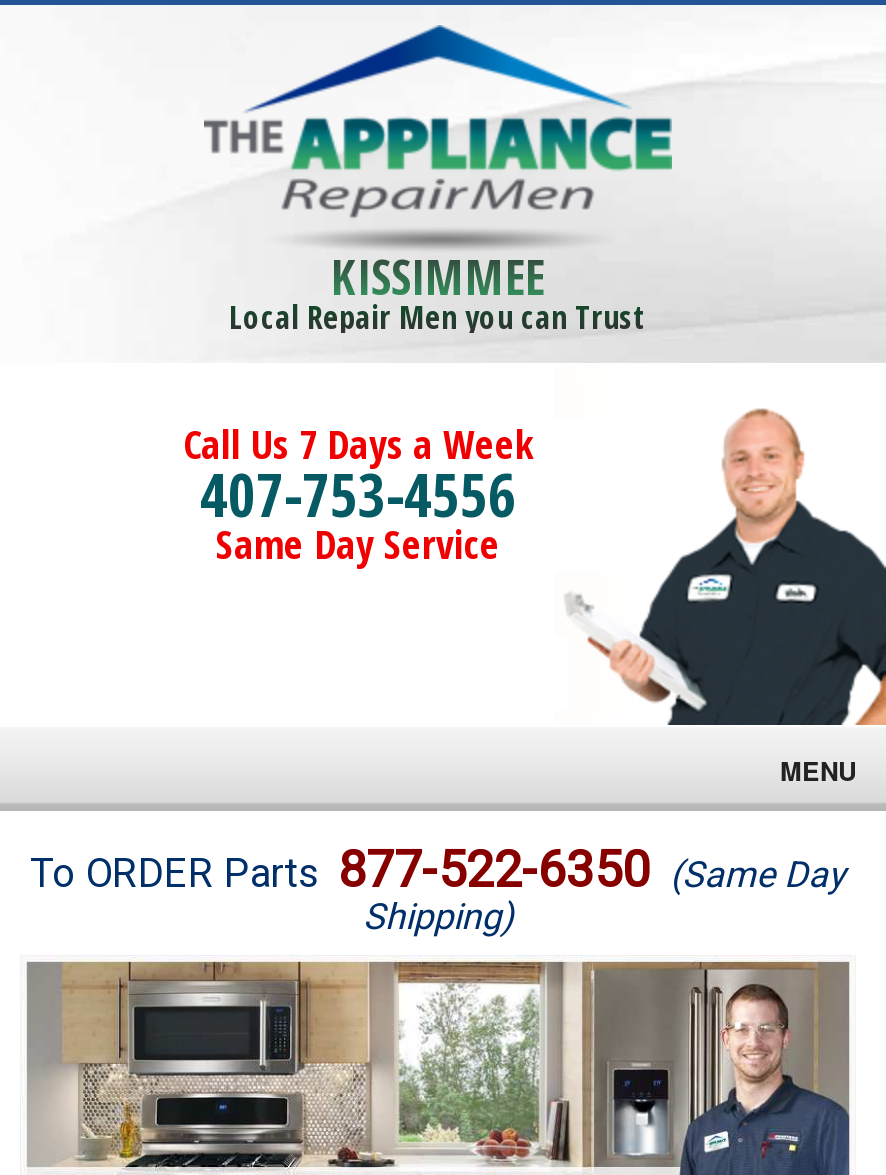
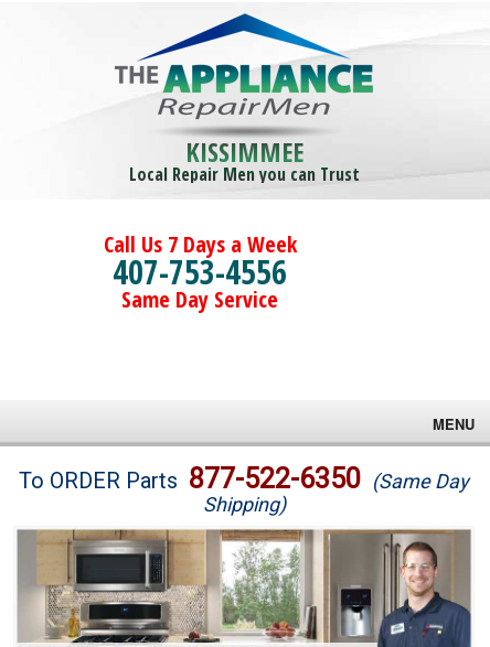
- [image]
